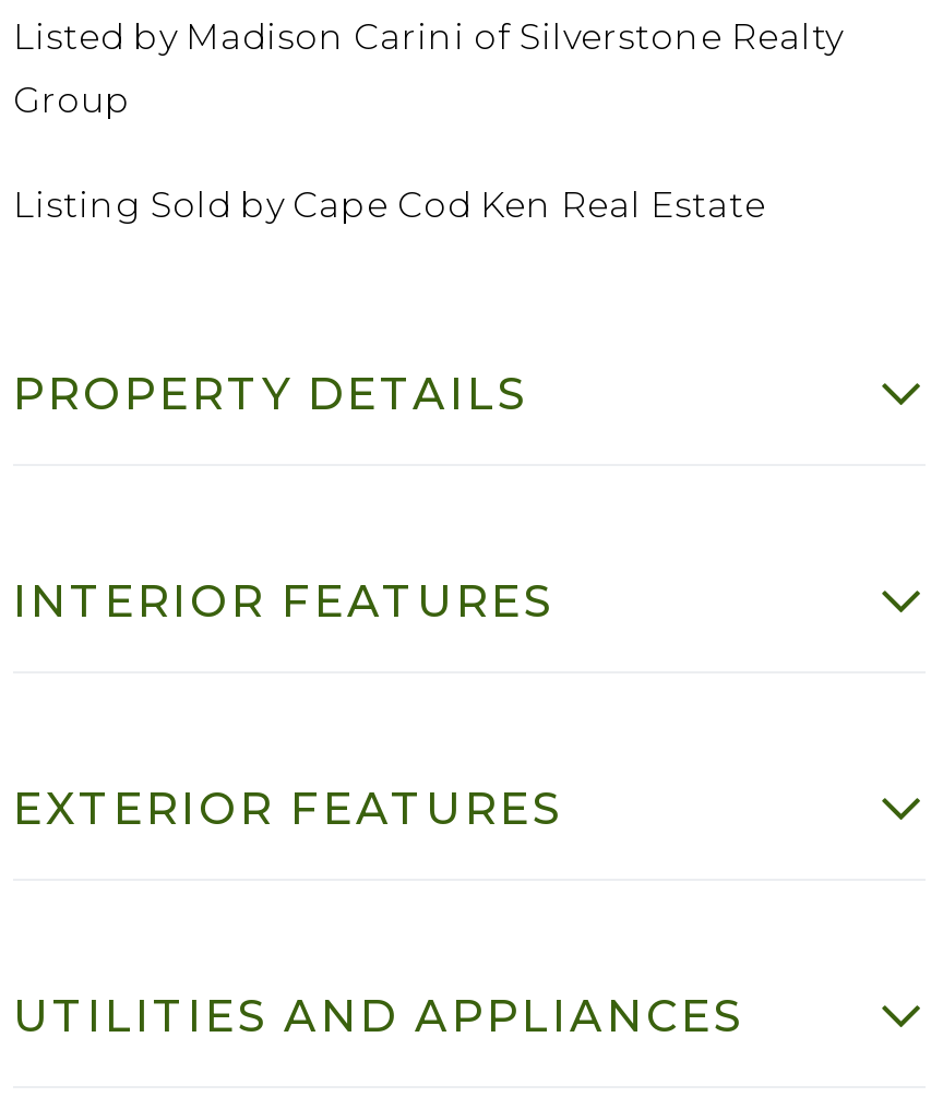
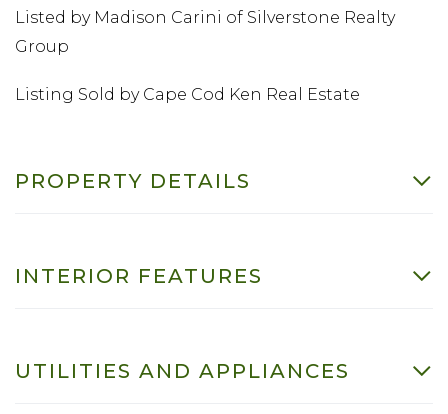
- EXTERIOR FEATURES
